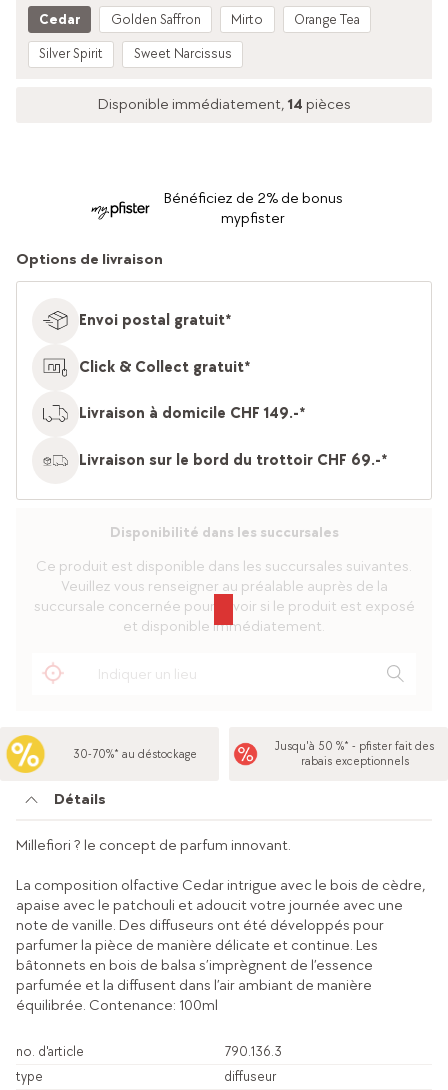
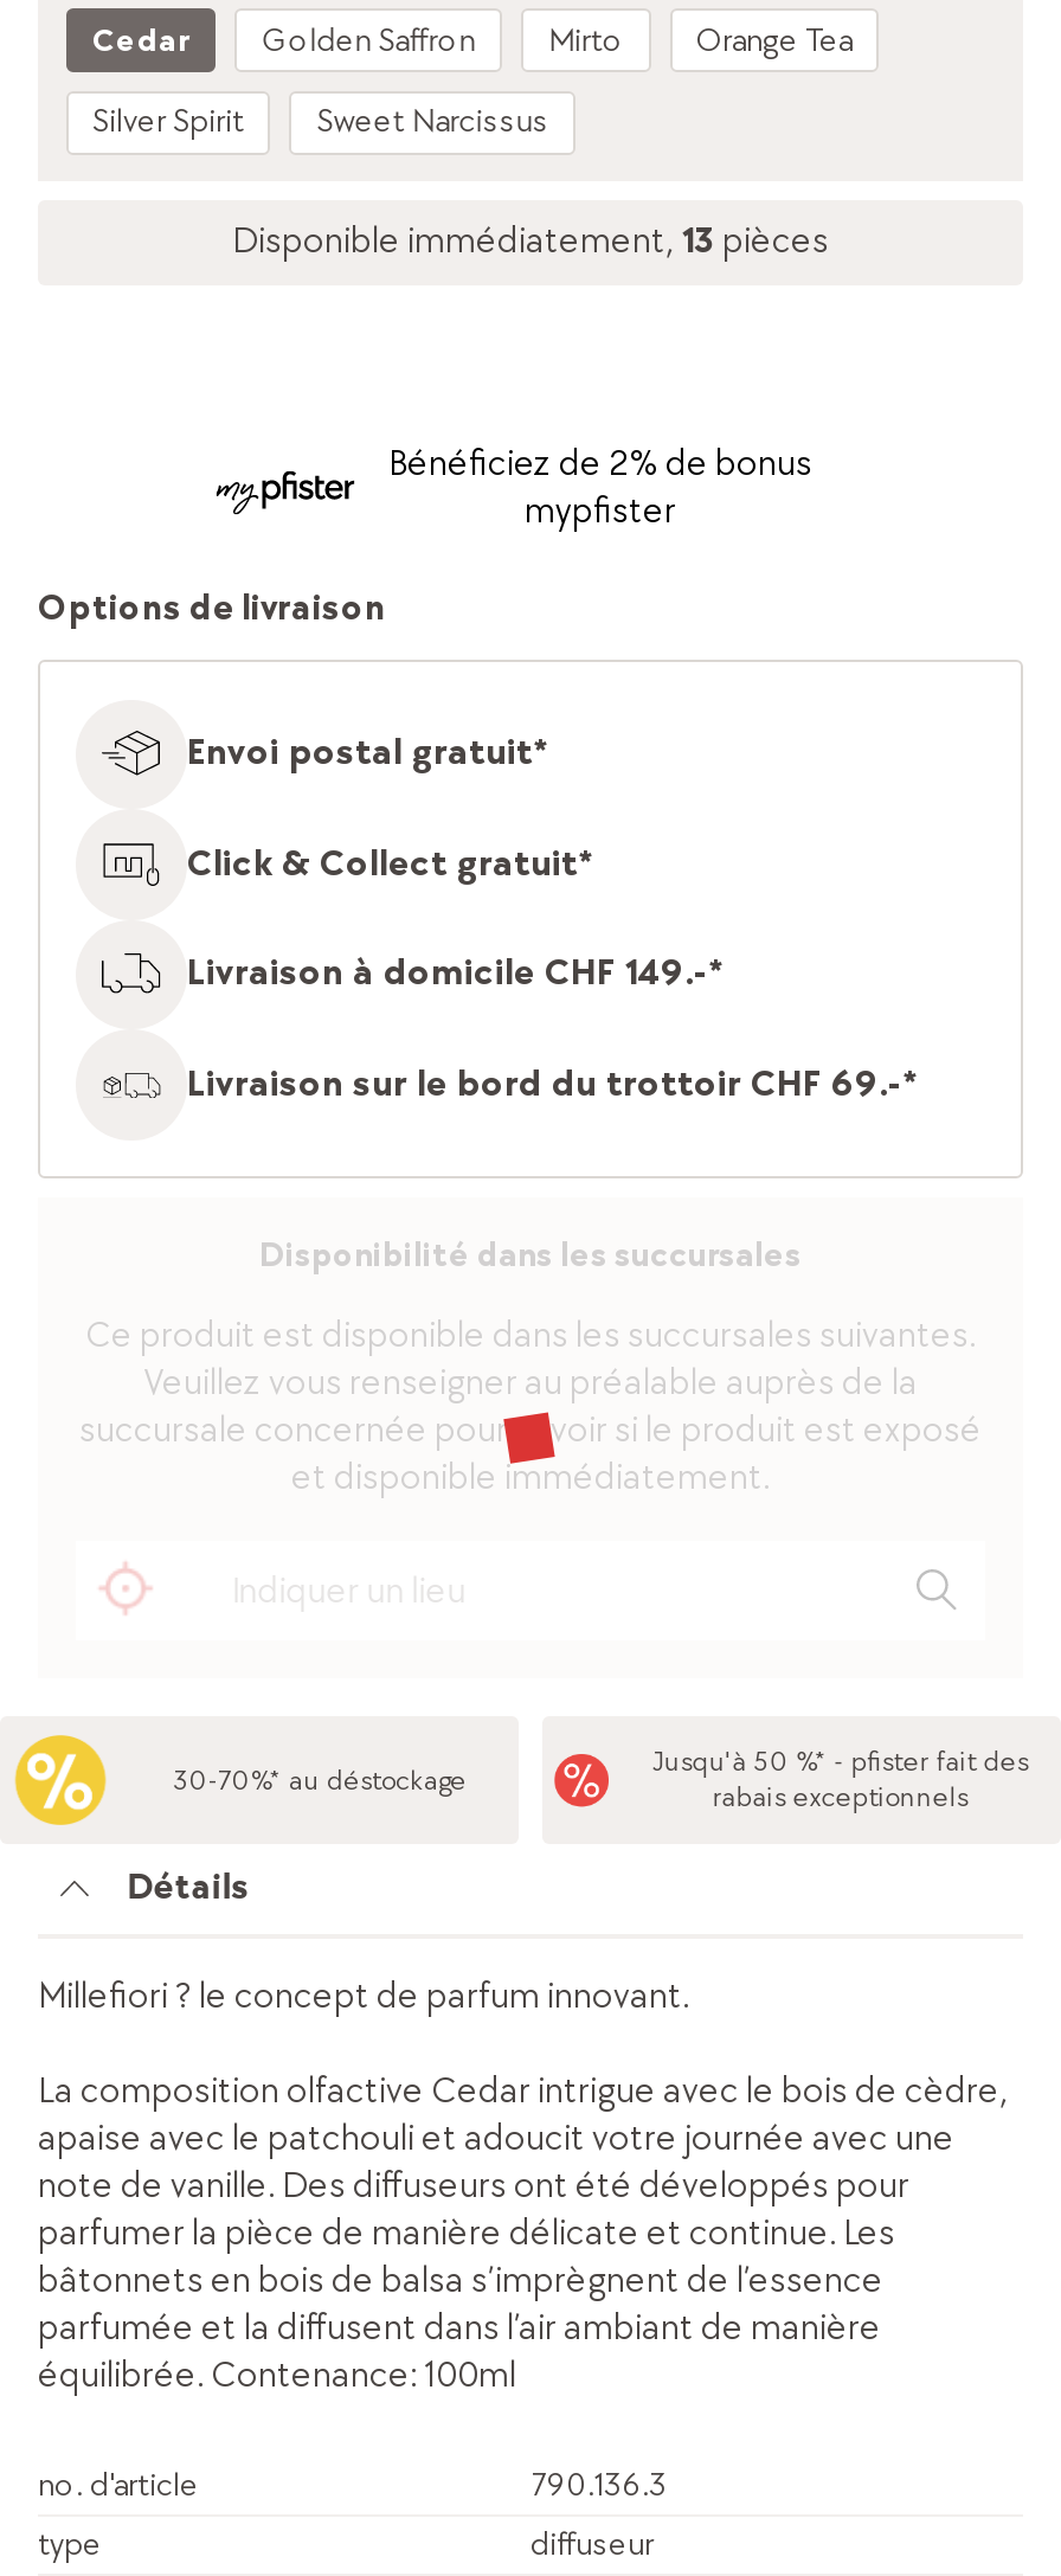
- Disponible immédiatement, 14 pièces
+ Disponible immédiatement, 13 pièces
